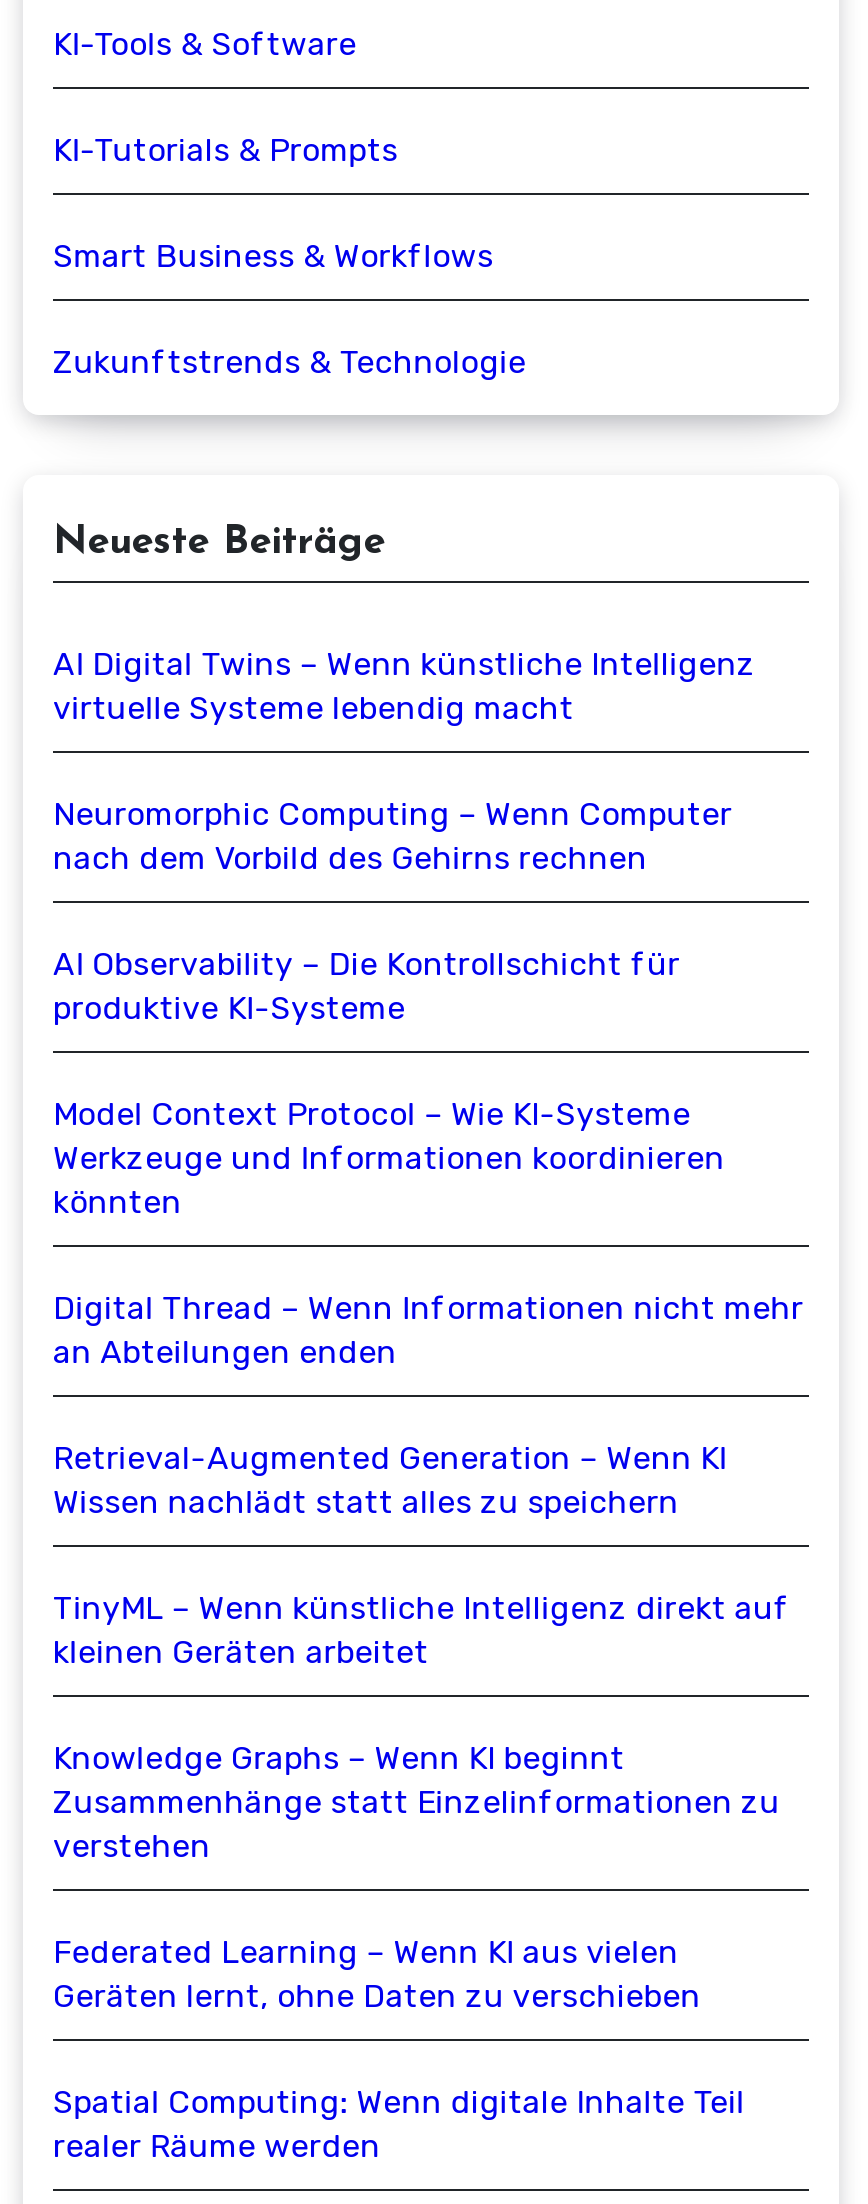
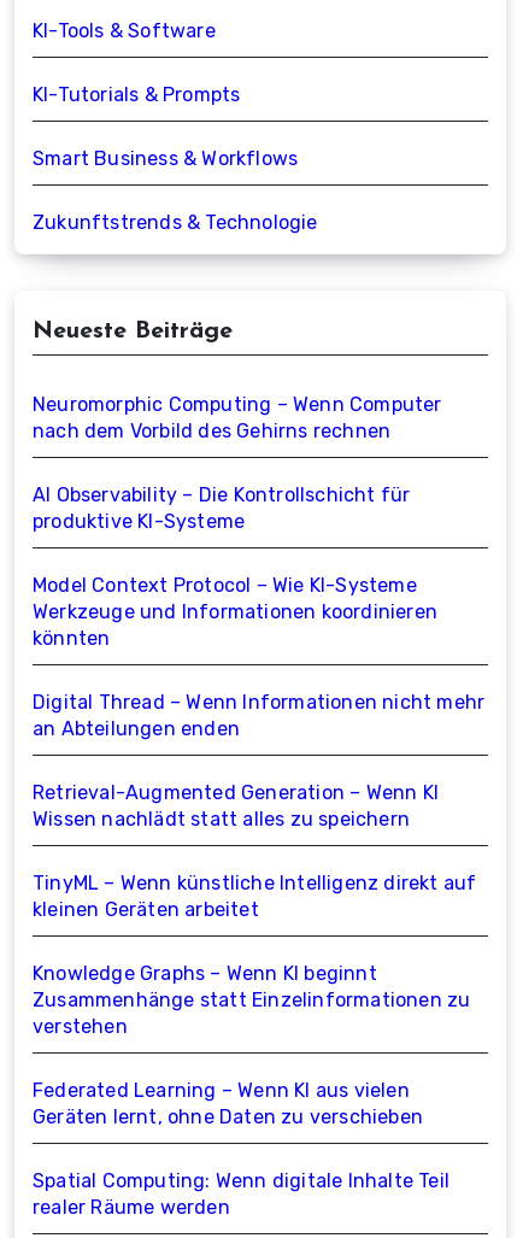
- AI Digital Twins – Wenn künstliche Intelligenz
- virtuelle Systeme lebendig macht
